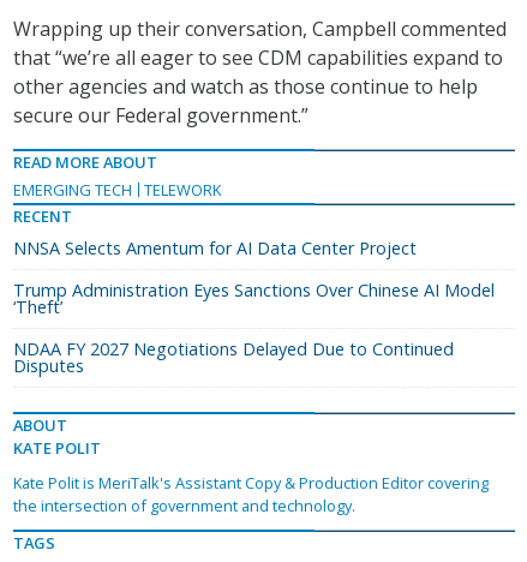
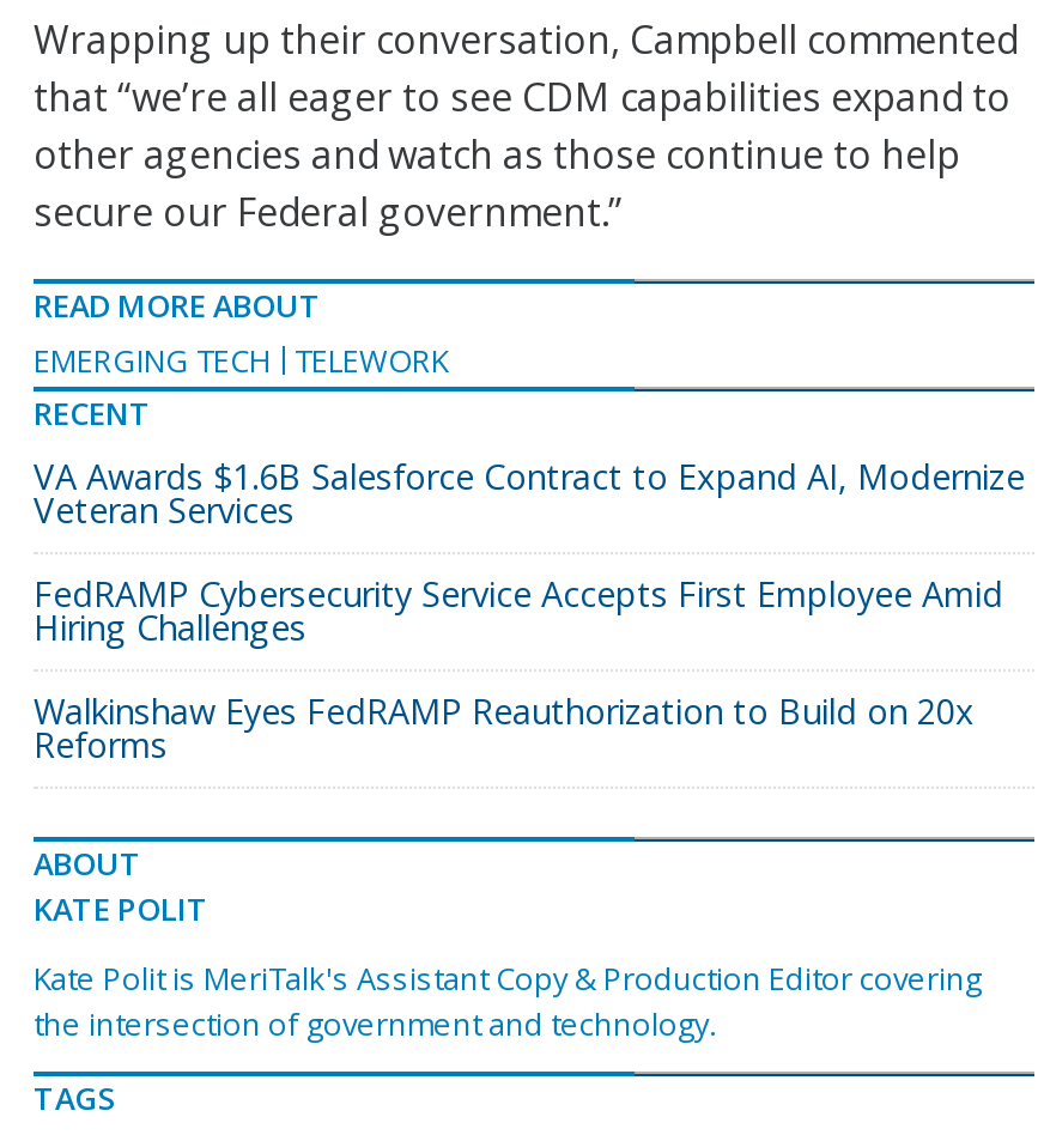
- NNSA Selects Amentum for AI Data Center Project
+ VA Awards $1.6B Salesforce Contract to Expand AI, Modernize
+ Veteran Services

- Trump Administration Eyes Sanctions Over Chinese AI Model
- ‘Theft’
+ FedRAMP Cybersecurity Service Accepts First Employee Amid
+ Hiring Challenges

- NDAA FY 2027 Negotiations Delayed Due to Continued
- Disputes
+ Walkinshaw Eyes FedRAMP Reauthorization to Build on 20x
+ Reforms
